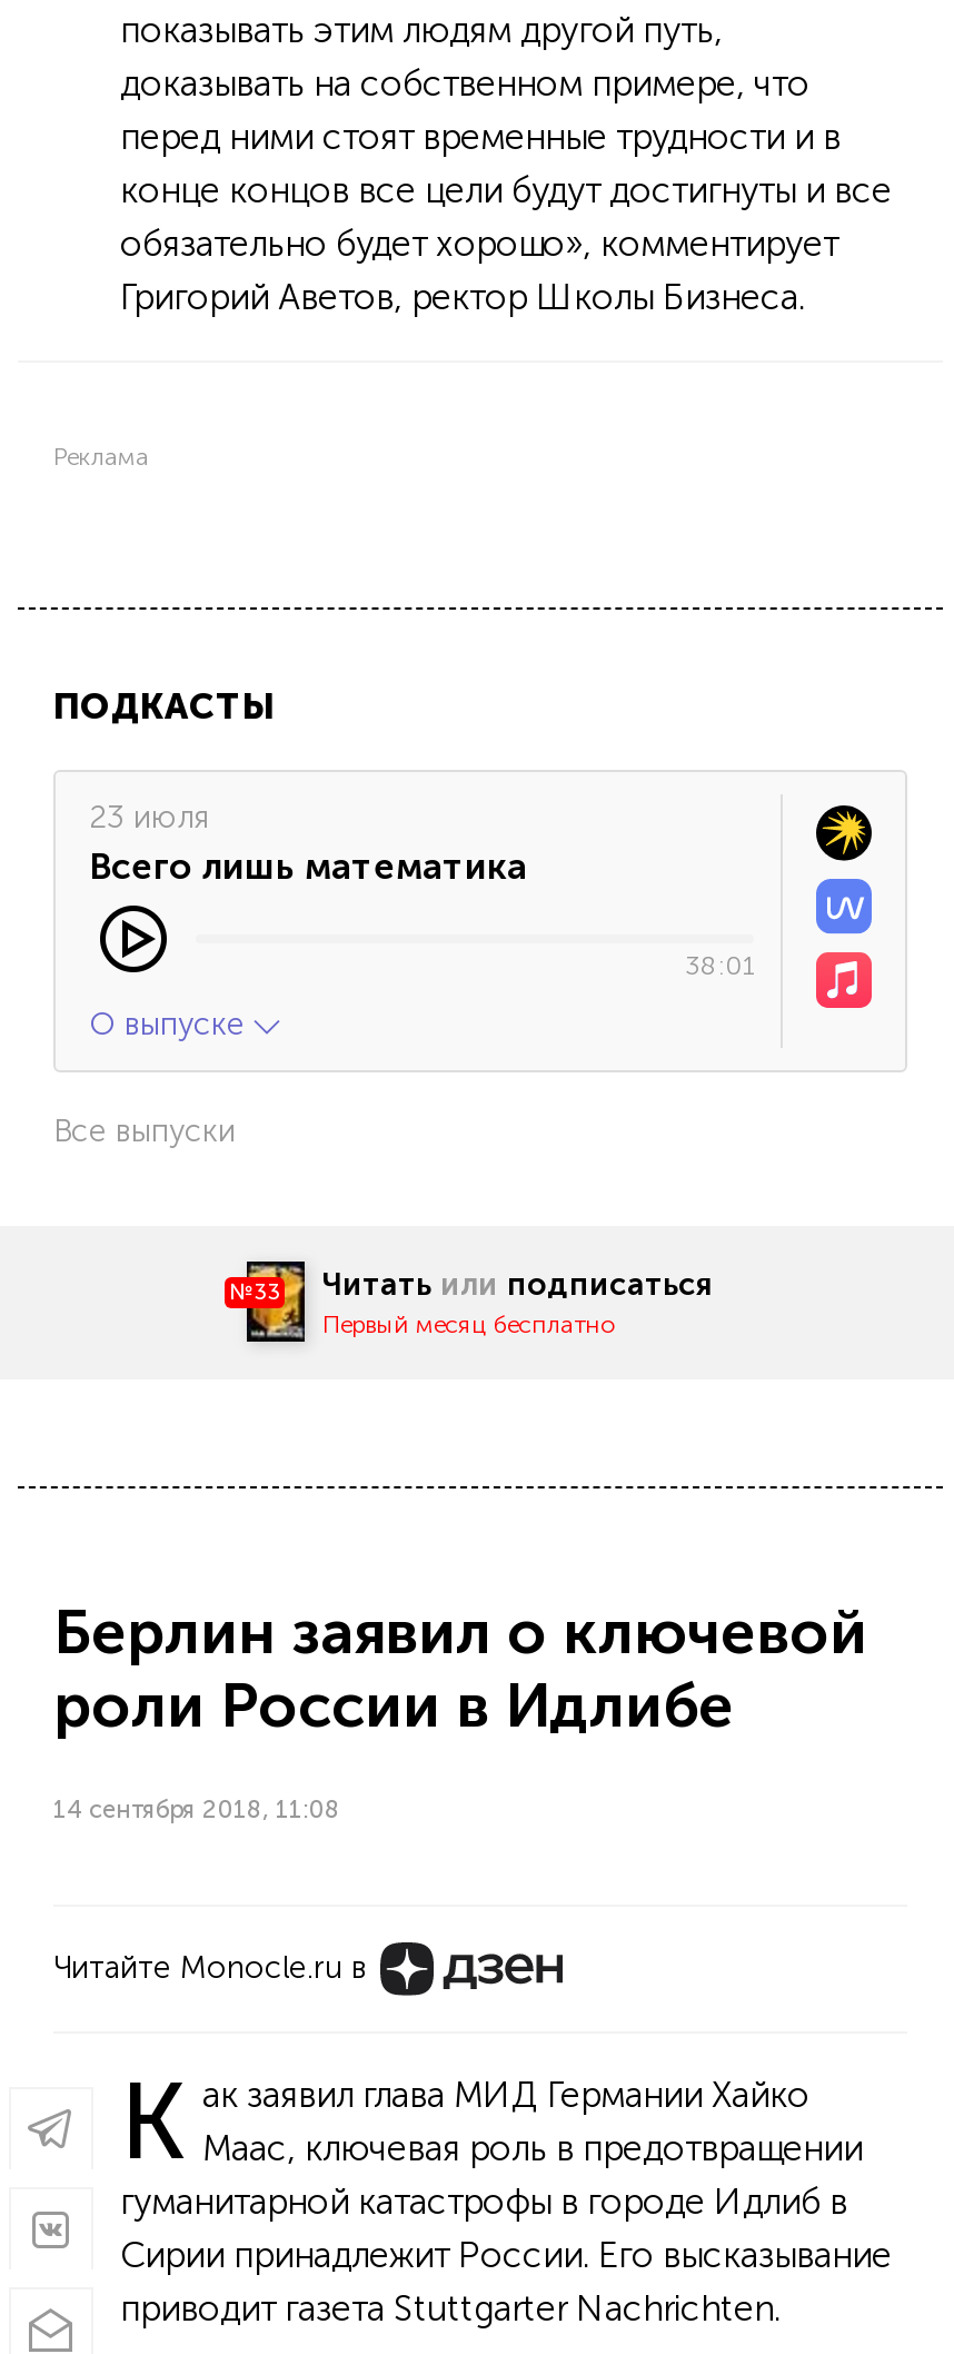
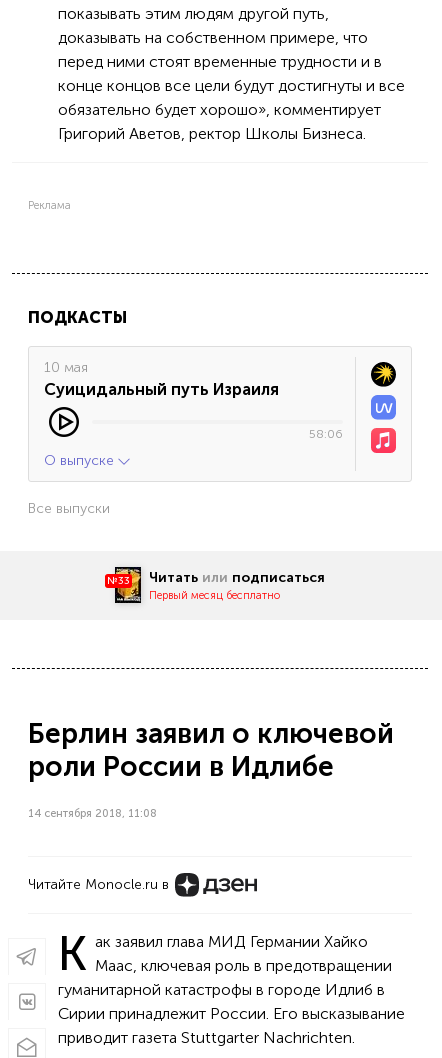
- 23 июля
- Всего лишь математика
+ 10 мая
+ Суицидальный путь Израиля

- 38:01
+ 58:06
